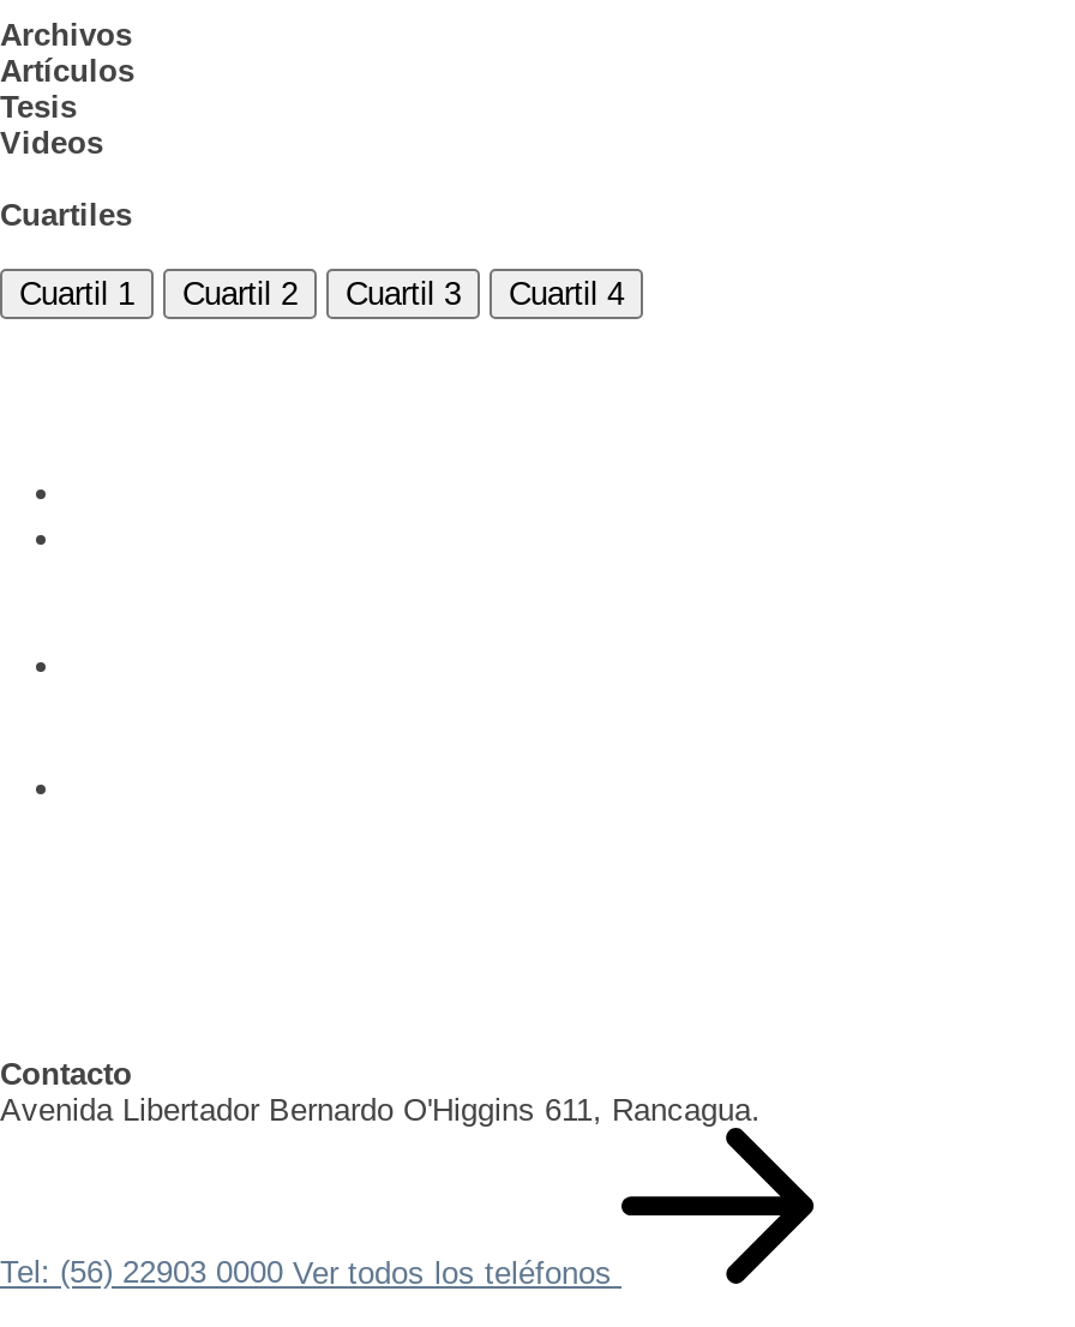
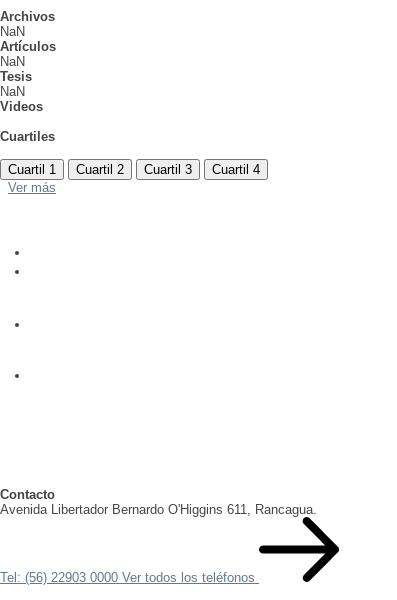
+ NaN

+ NaN

+ NaN

+ Ver más
